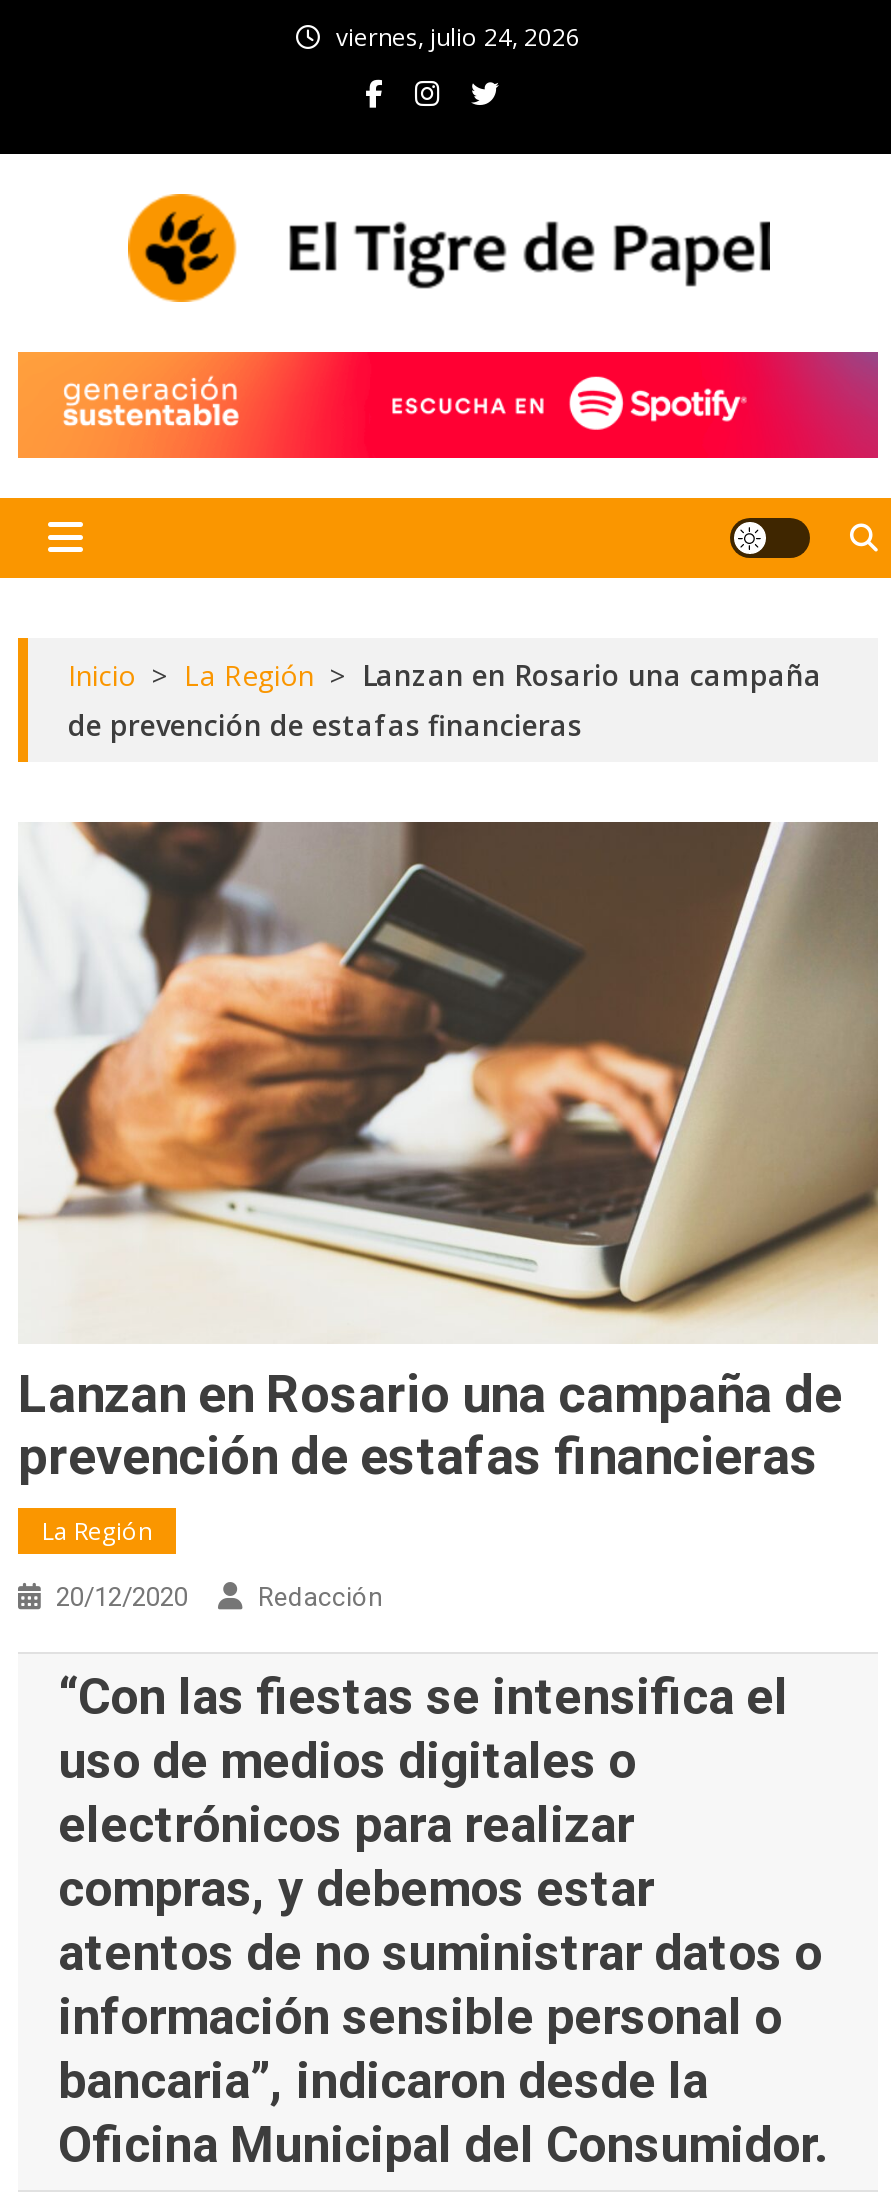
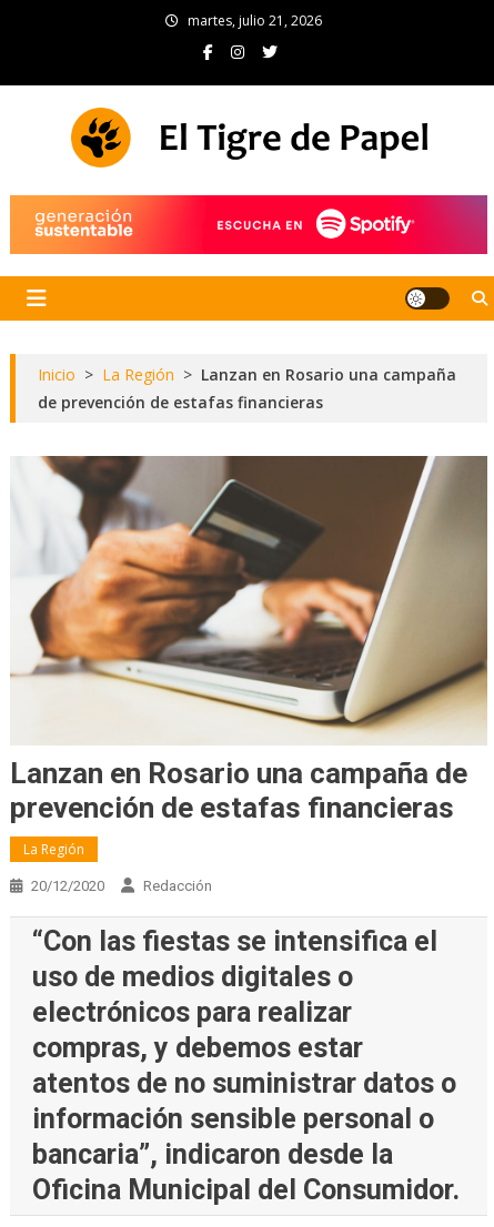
- viernes, julio 24, 2026
+ martes, julio 21, 2026
